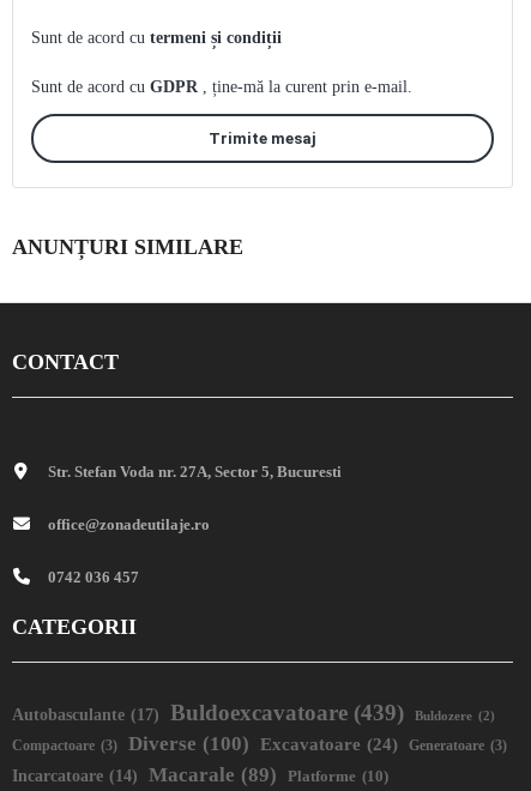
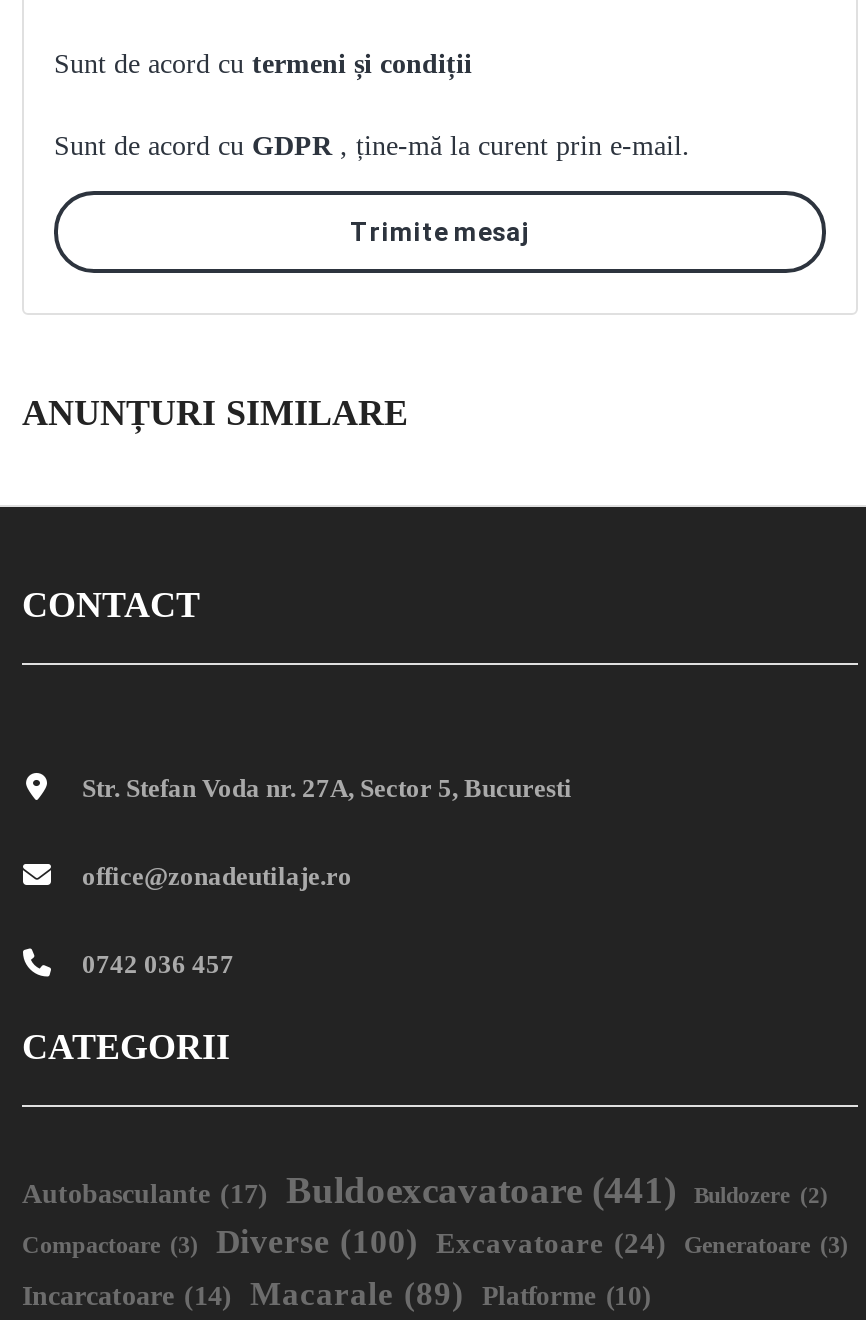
- Autobasculante (17) Buldoexcavatoare (439)
+ Autobasculante (17) Buldoexcavatoare (441)
